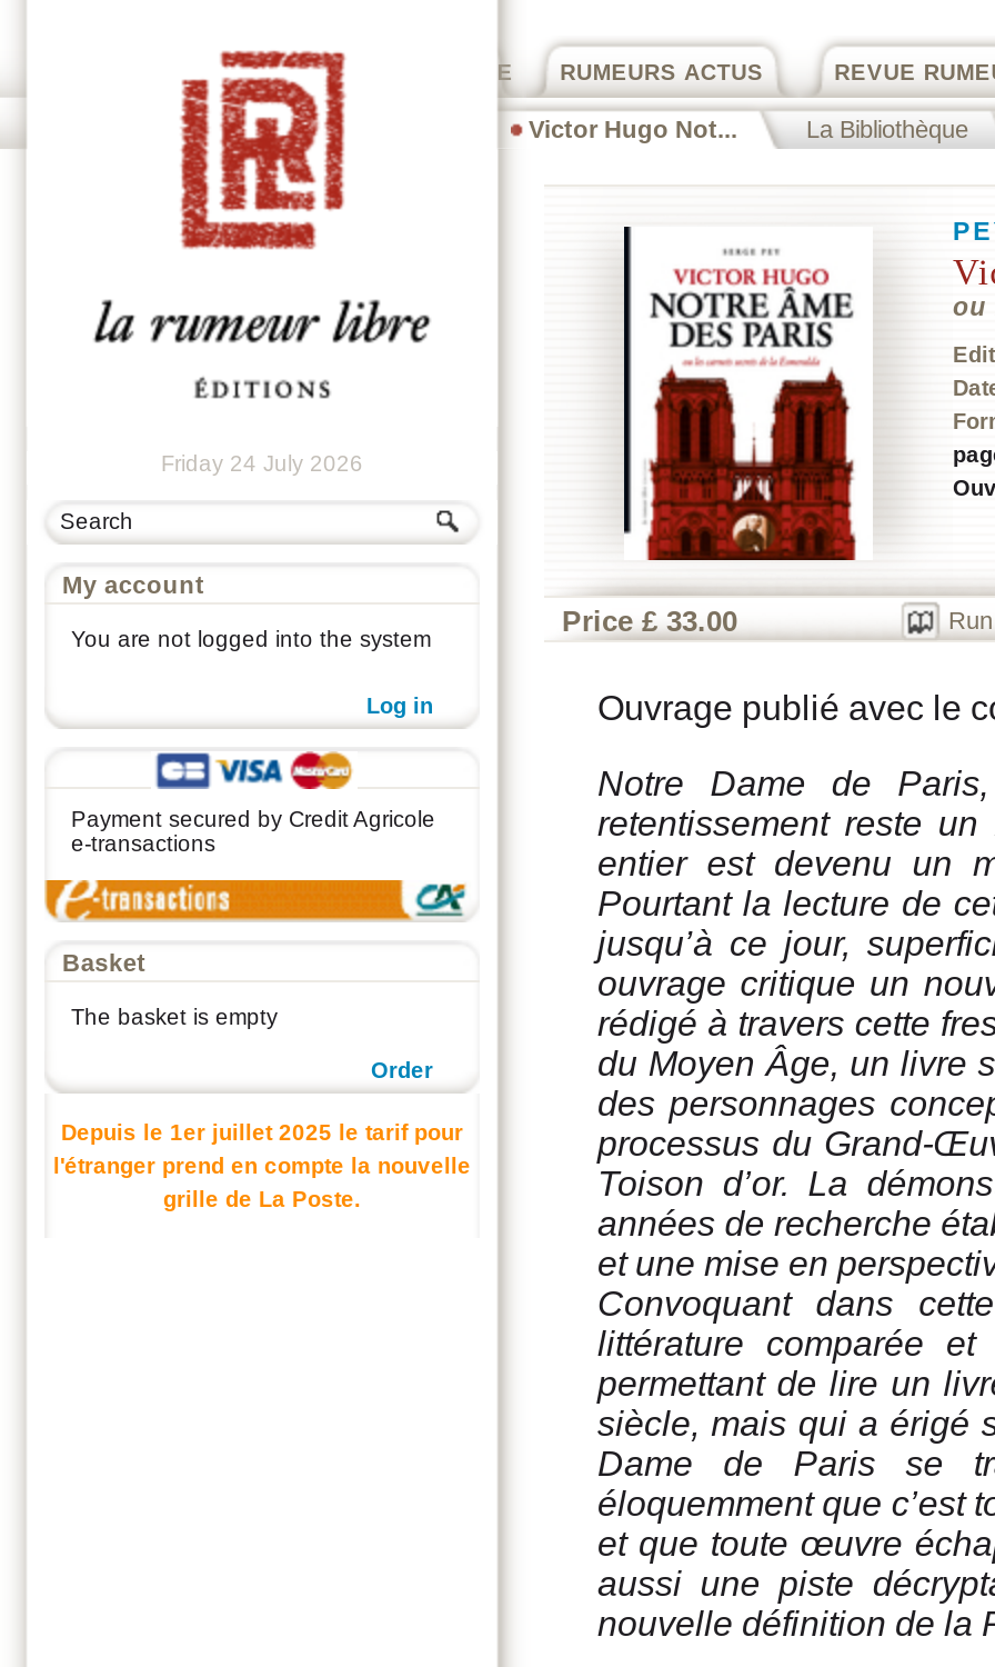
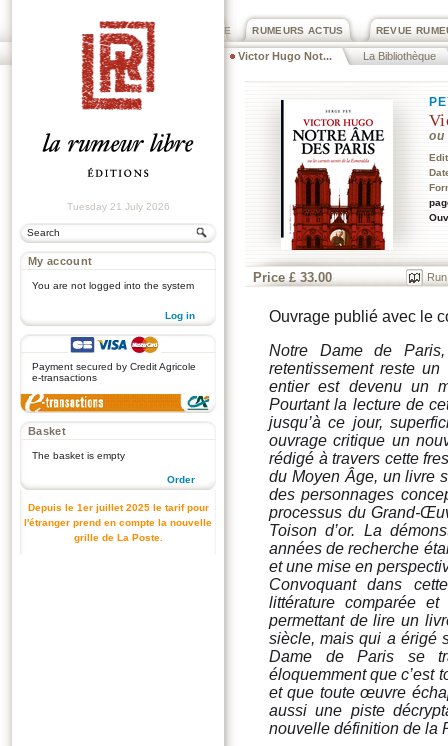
- Friday 24 July 2026
+ Tuesday 21 July 2026
